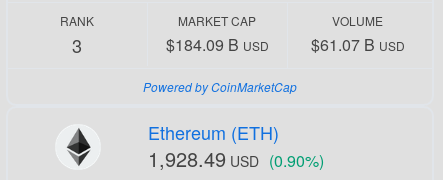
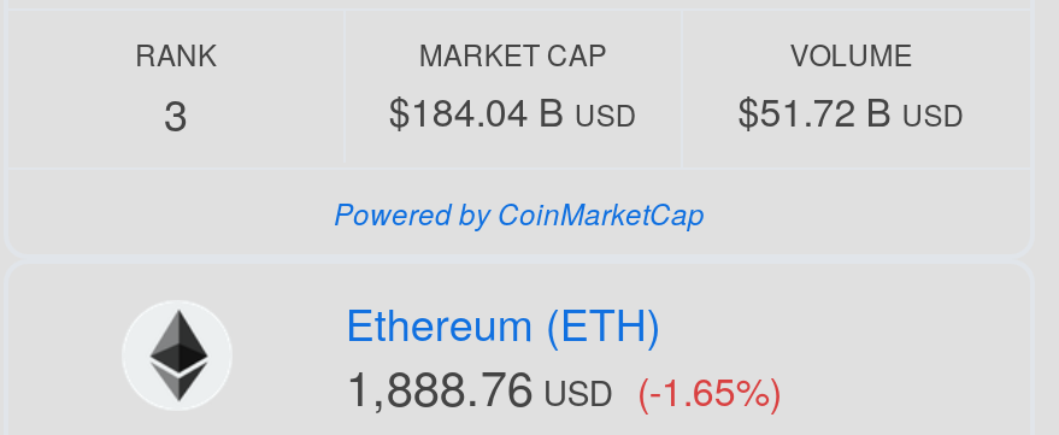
- $184.09 B USD
+ $184.04 B USD

- $61.07 B USD
+ $51.72 B USD

- 1,928.49 USD (0.90%)
+ 1,888.76 USD (-1.65%)
